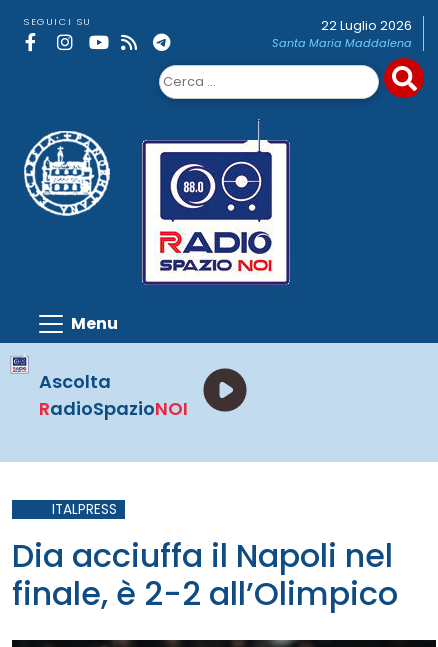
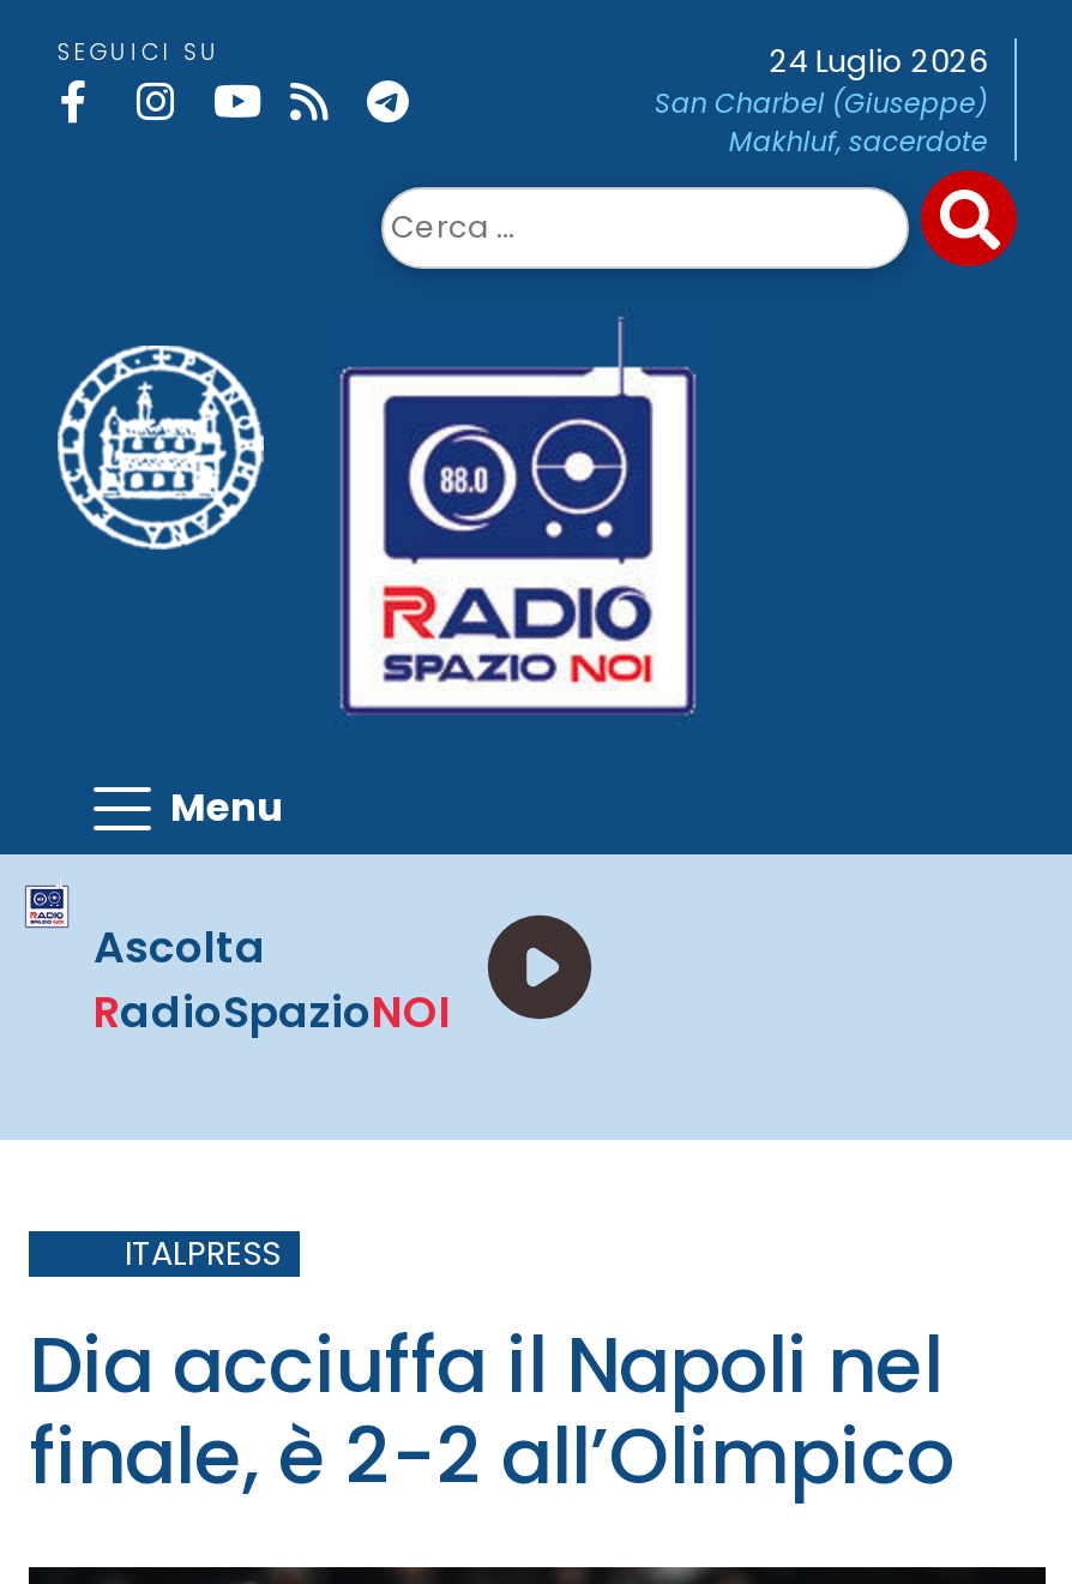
- 22 Luglio 2026
- Santa Maria Maddalena
+ 24 Luglio 2026
+ San Charbel (Giuseppe)
+ Makhluf, sacerdote
